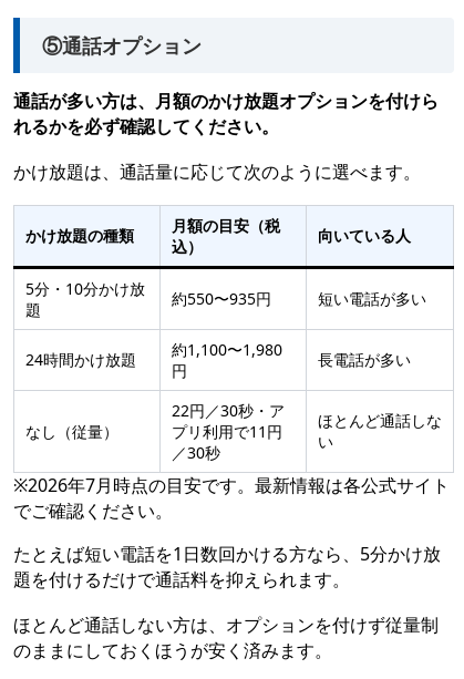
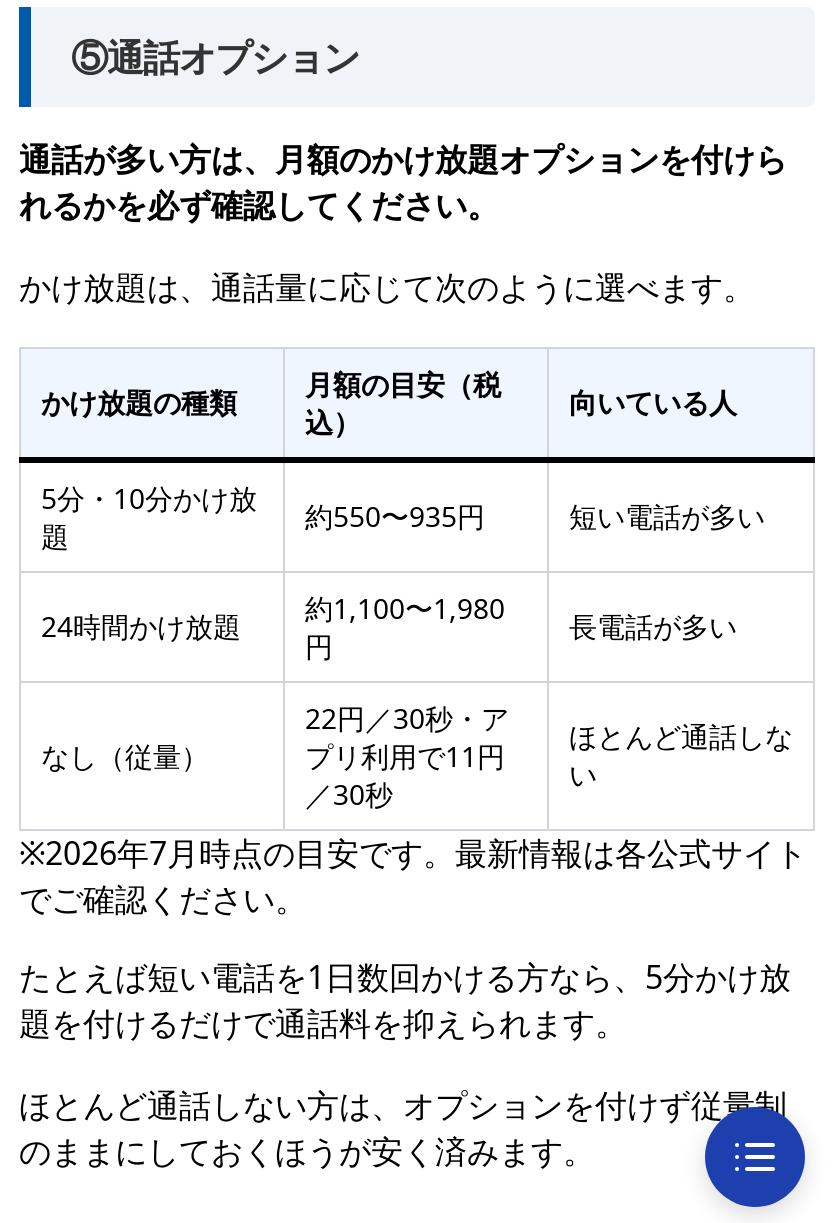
+ [image]
